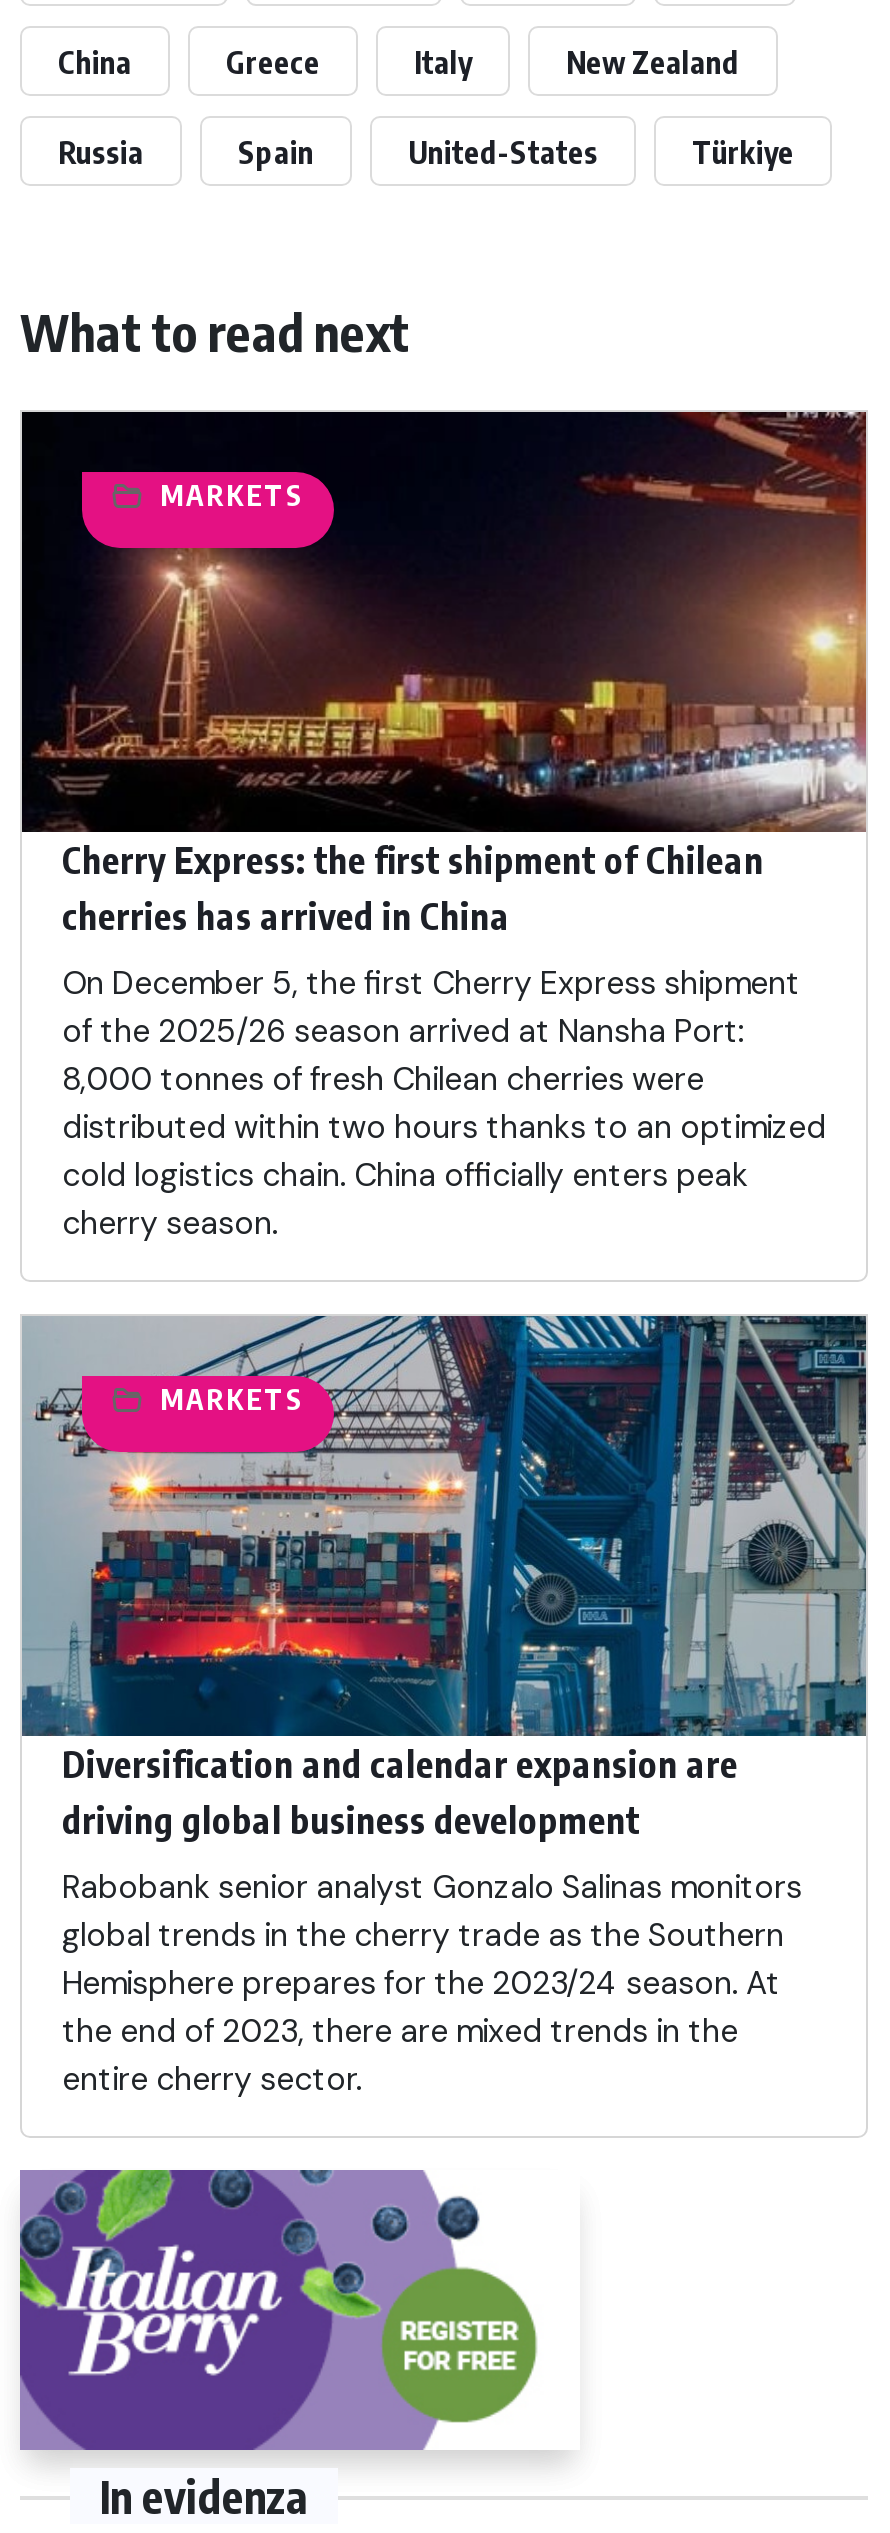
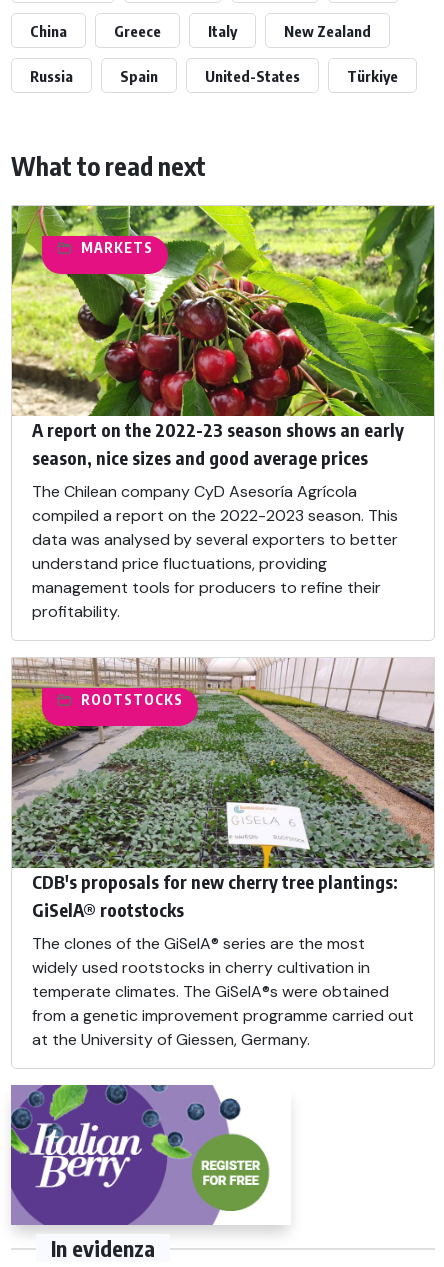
- [image]
- Cherry Express: the first shipment of Chilean
- cherries has arrived in China
+ [image]
+ A report on the 2022-23 season shows an early
+ season, nice sizes and good average prices

- On December 5, the first Cherry Express shipment
- of the 2025/26 season arrived at Nansha Port:
- 8,000 tonnes of fresh Chilean cherries were
- distributed within two hours thanks to an optimized
- cold logistics chain. China officially enters peak
- cherry season.
+ The Chilean company CyD Asesoría Agrícola
+ compiled a report on the 2022-2023 season. This
+ data was analysed by several exporters to better
+ understand price fluctuations, providing
+ management tools for producers to refine their
+ profitability.

- [image]
- MARKETS
+ [image]
+ ROOTSTOCKS

- Diversification and calendar expansion are
- driving global business development
+ CDB's proposals for new cherry tree plantings:
+ GiSelA® rootstocks

- Rabobank senior analyst Gonzalo Salinas monitors
- global trends in the cherry trade as the Southern
- Hemisphere prepares for the 2023/24 season. At
- the end of 2023, there are mixed trends in the
- entire cherry sector.
+ The clones of the GiSelA® series are the most
+ widely used rootstocks in cherry cultivation in
+ temperate climates. The GiSelA®s were obtained
+ from a genetic improvement programme carried out
+ at the University of Giessen, Germany.
